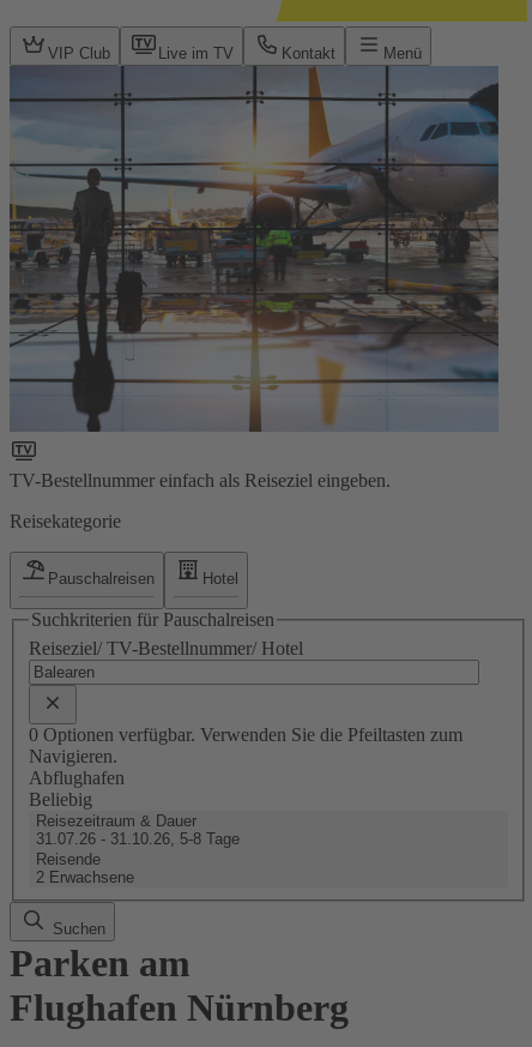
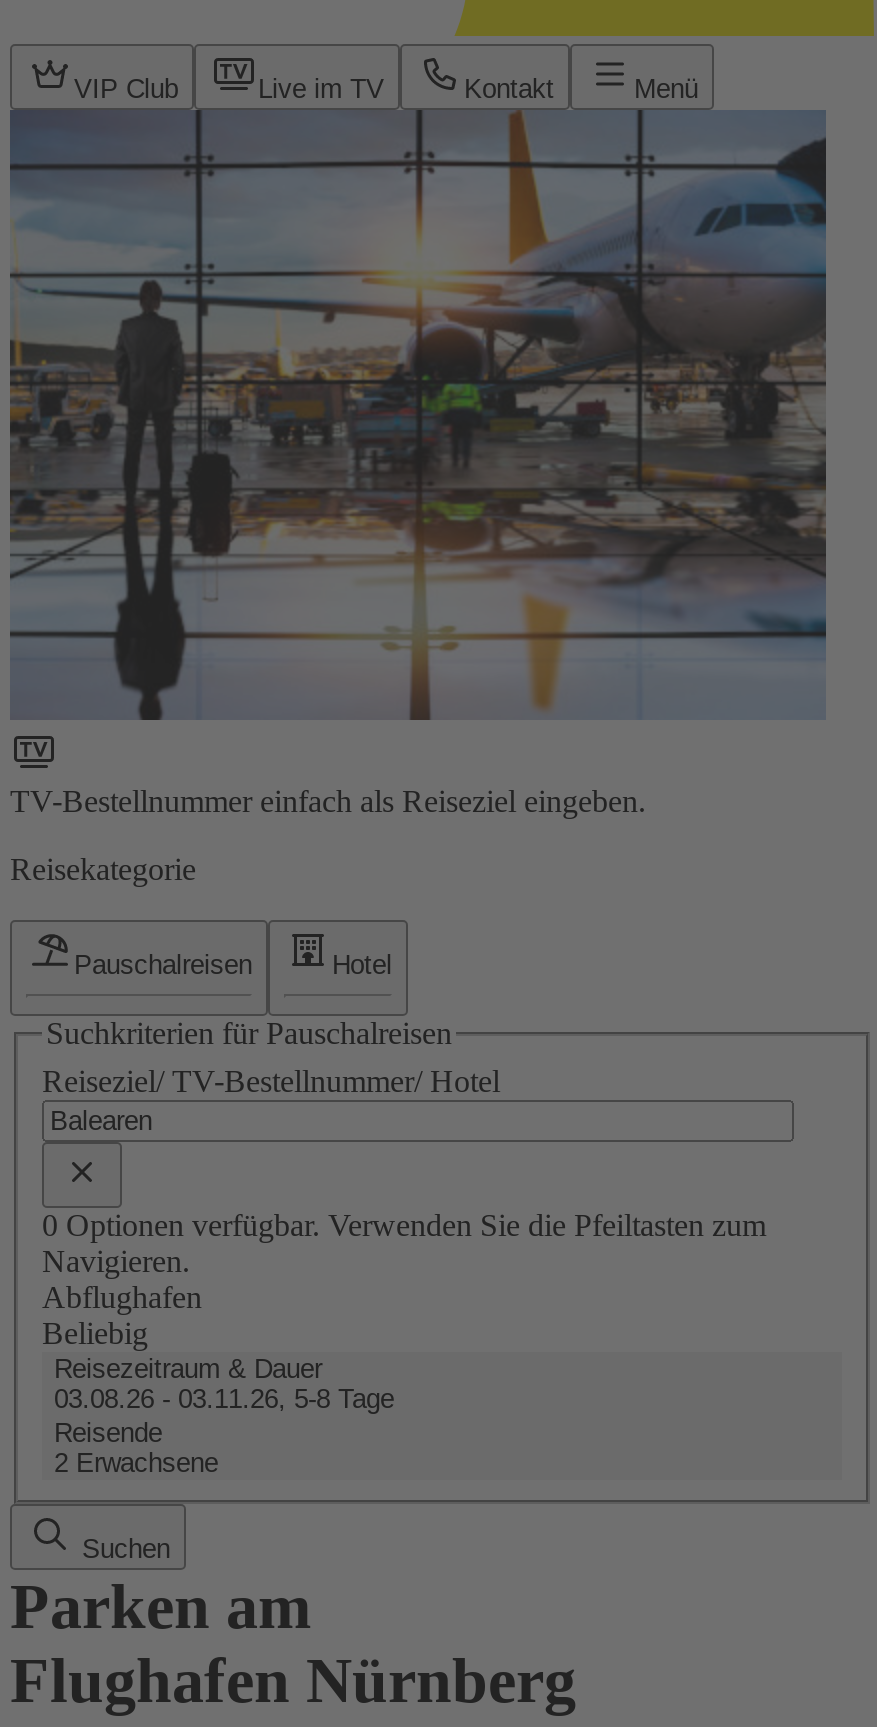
- 31.07.26 - 31.10.26, 5-8 Tage
+ 03.08.26 - 03.11.26, 5-8 Tage
